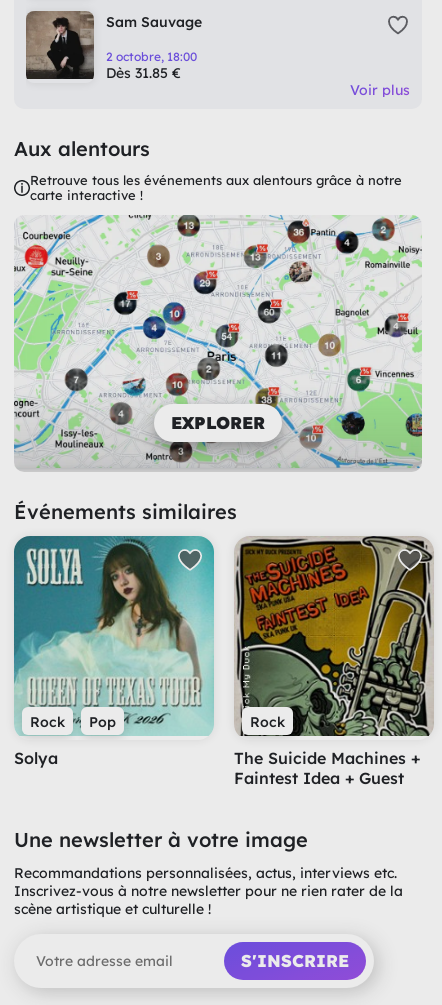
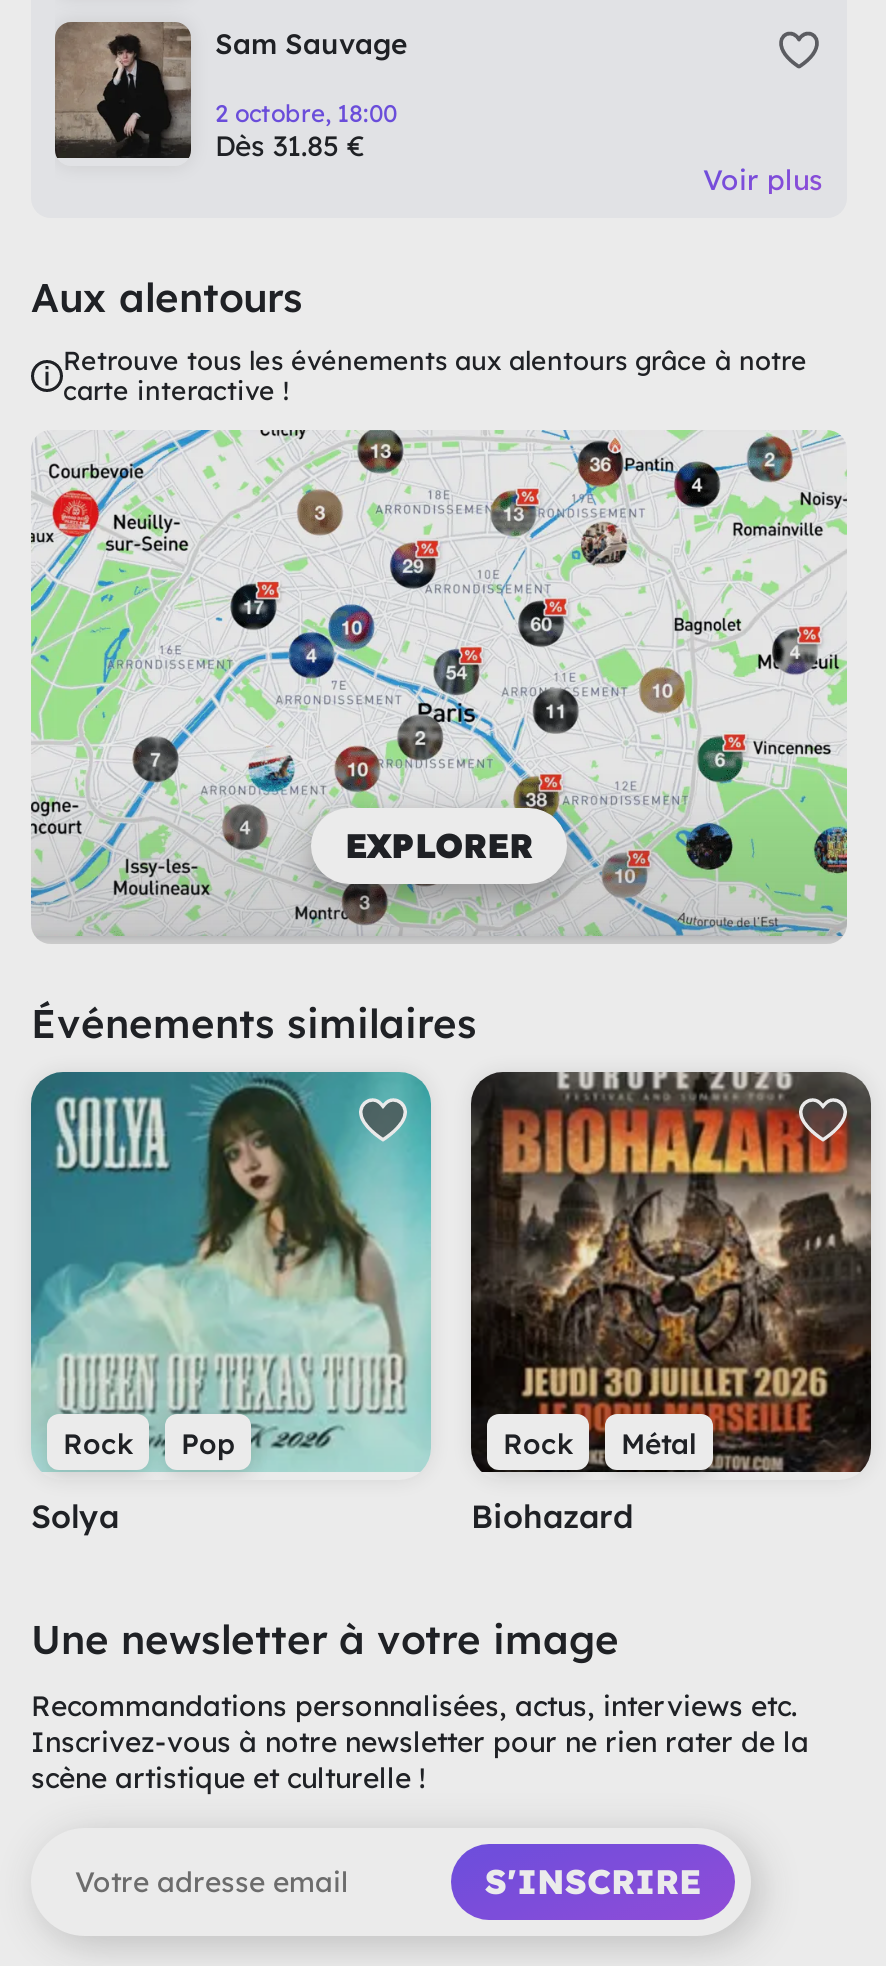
- [image]
- The Suicide Machines +
- Faintest Idea + Guest
+ [image]
+ Métal
+ Biohazard
